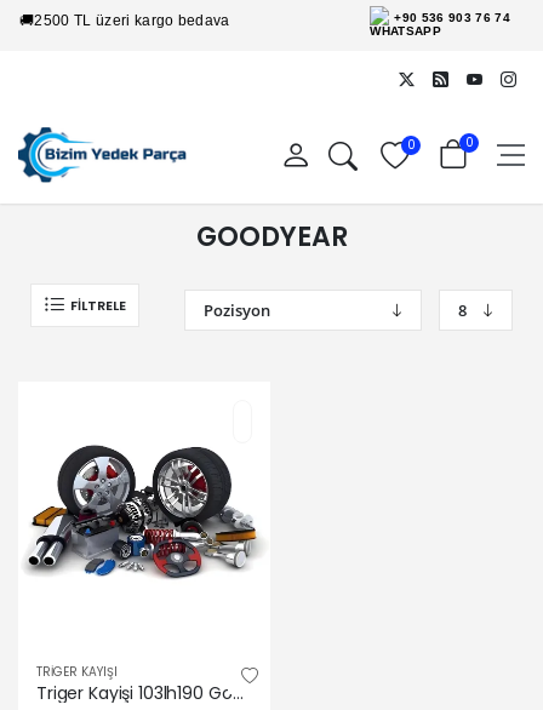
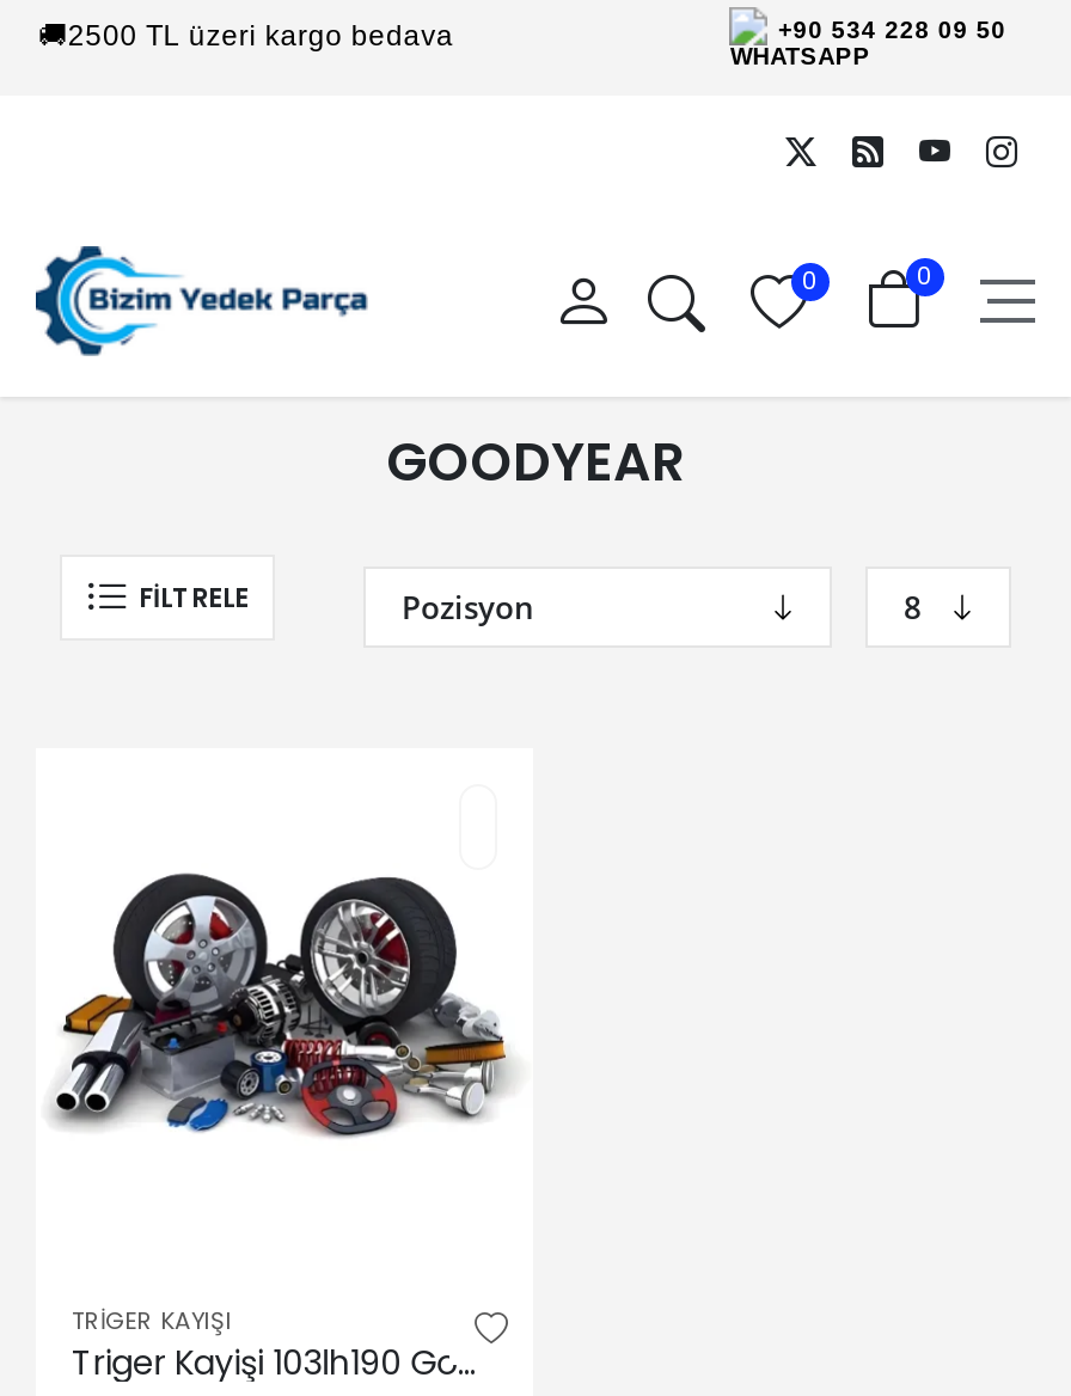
- +90 536 903 76 74
+ +90 534 228 09 50
